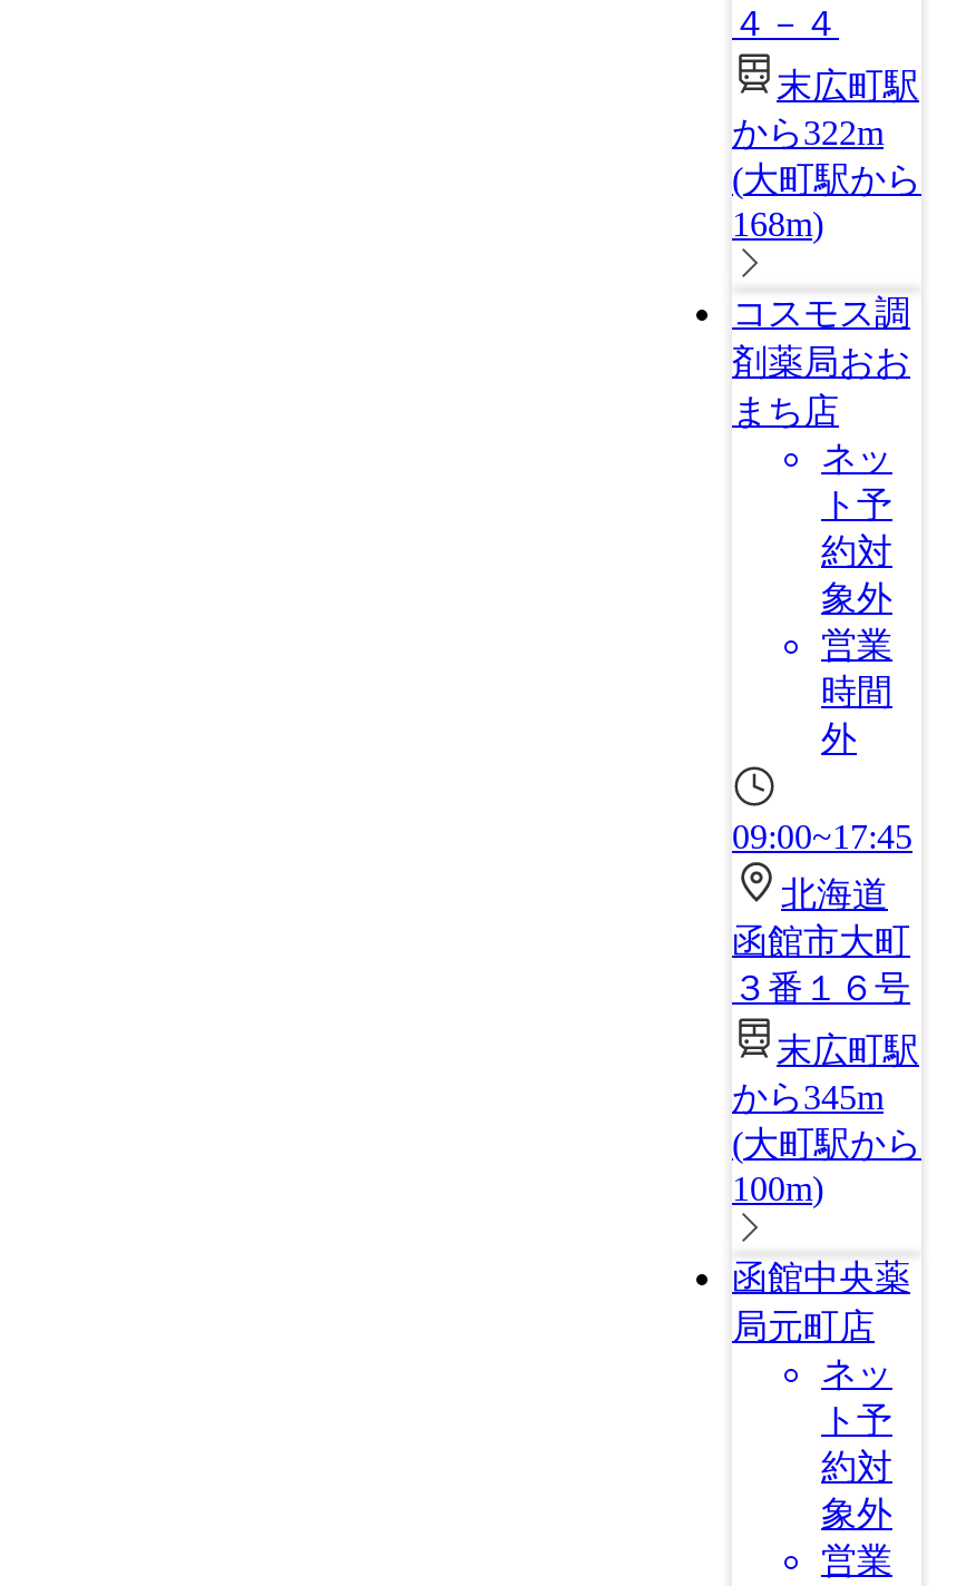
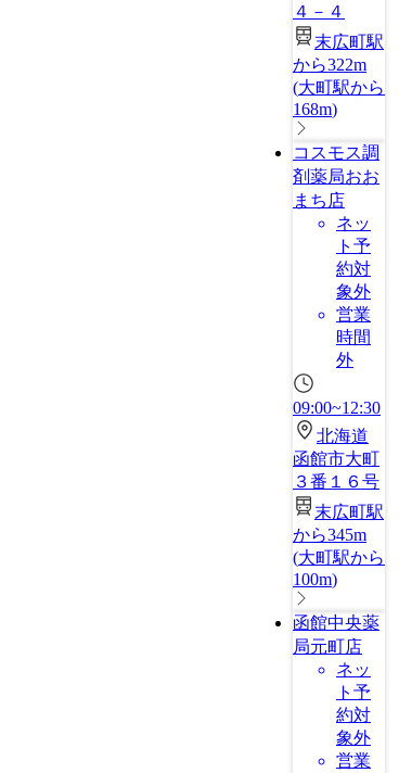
- 09:00~17:45
+ 09:00~12:30
